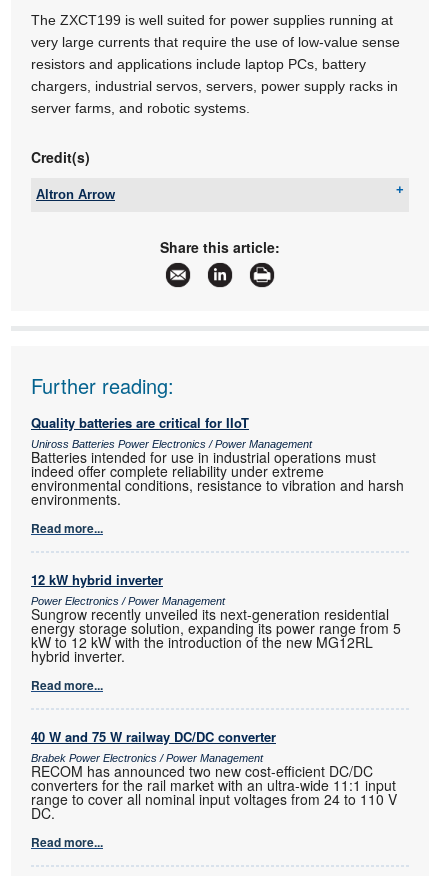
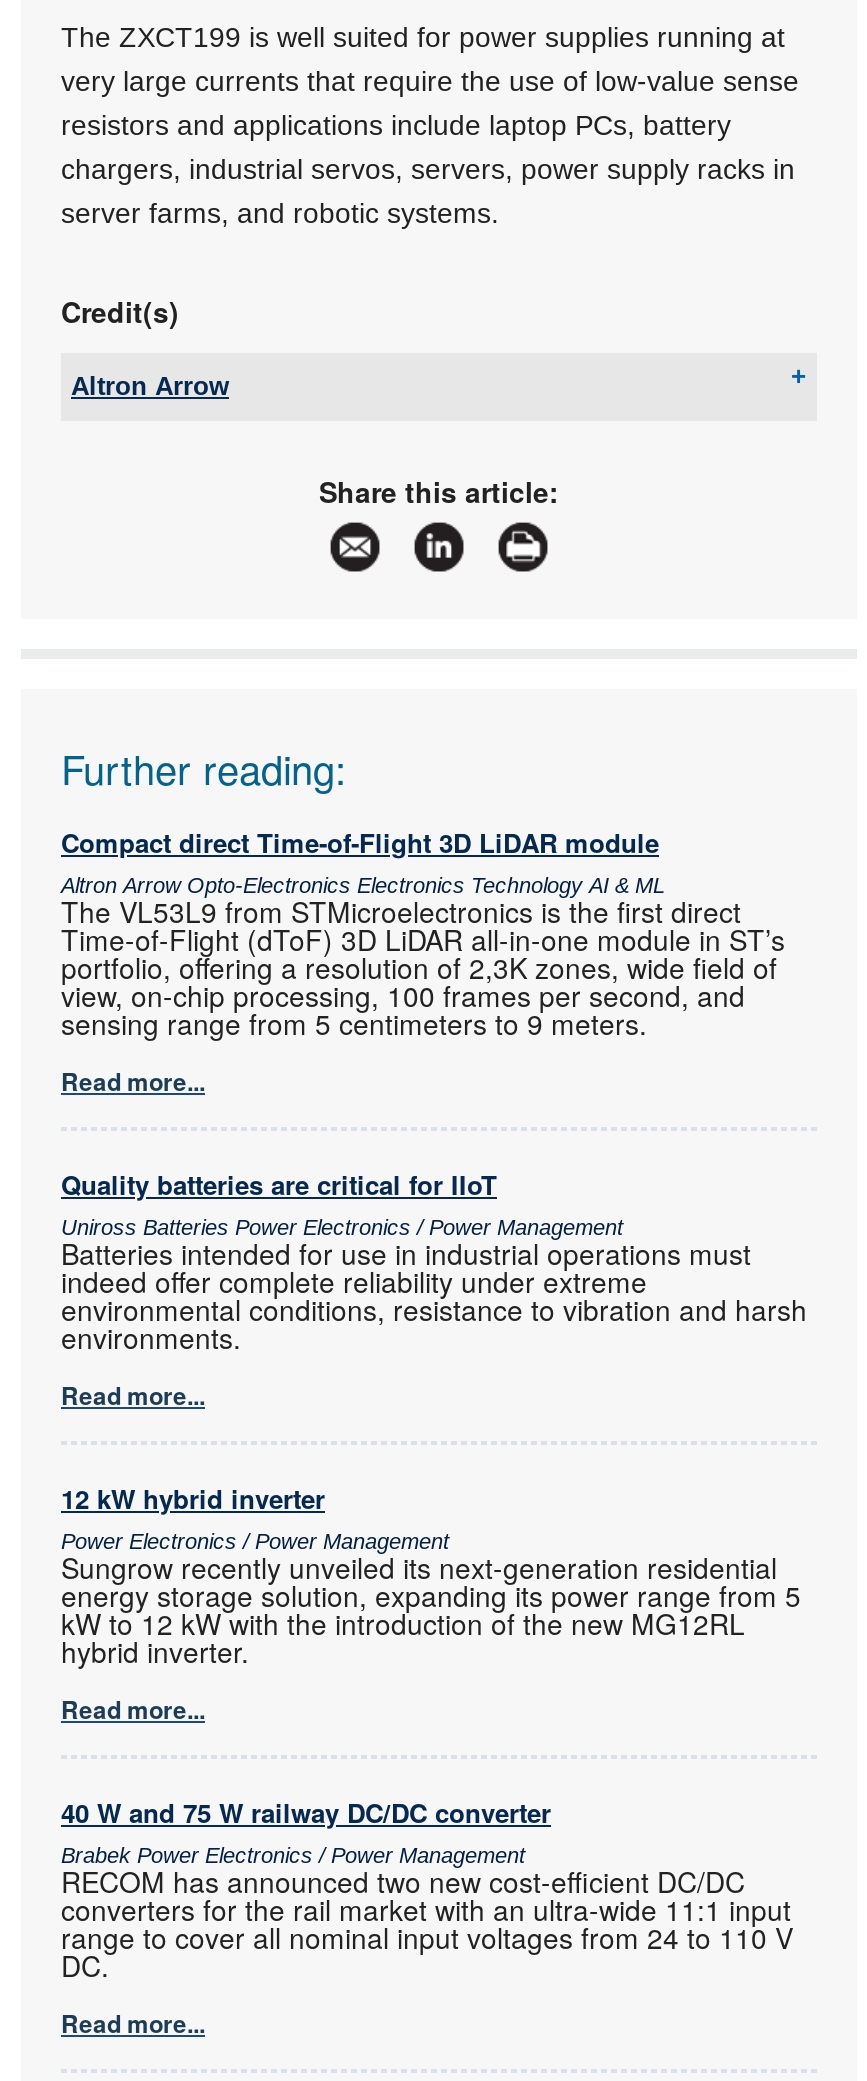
+ Compact direct Time-of-Flight 3D LiDAR module
+ Altron Arrow Opto-Electronics Electronics Technology AI & ML
+ The VL53L9 from STMicroelectronics is the first direct
+ Time-of-Flight (dToF) 3D LiDAR all-in-one module in ST’s
+ portfolio, offering a resolution of 2,3K zones, wide field of
+ view, on-chip processing, 100 frames per second, and
+ sensing range from 5 centimeters to 9 meters.
+ Read more...
